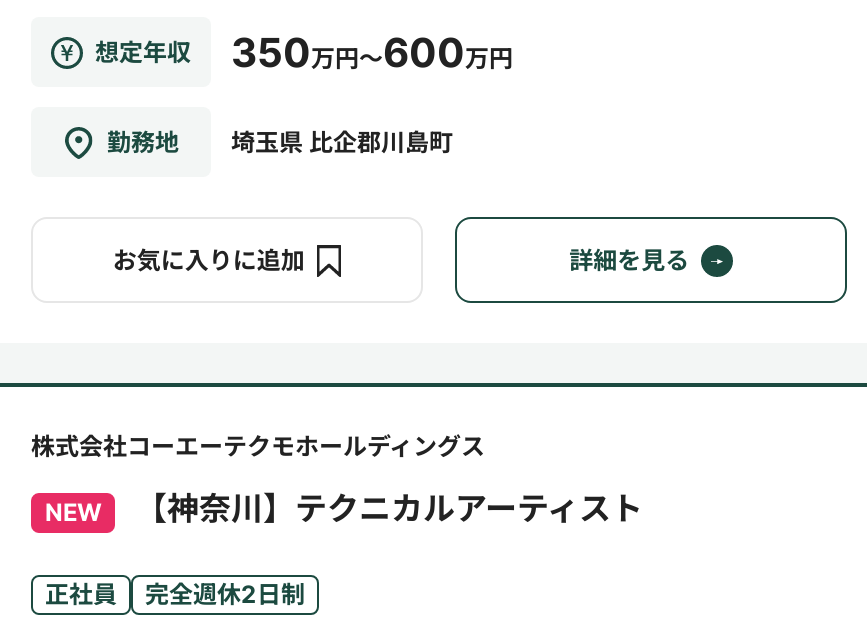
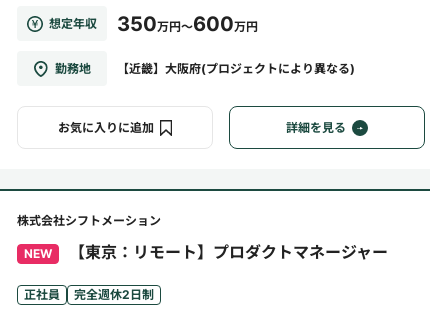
- 埼玉県 比企郡川島町
+ 【近畿】大阪府(プロジェクトにより異なる)

- 株式会社コーエーテクモホールディングス
+ 株式会社シフトメーション

- 【神奈川】テクニカルアーティスト
+ 【東京：リモート】プロダクトマネージャー
